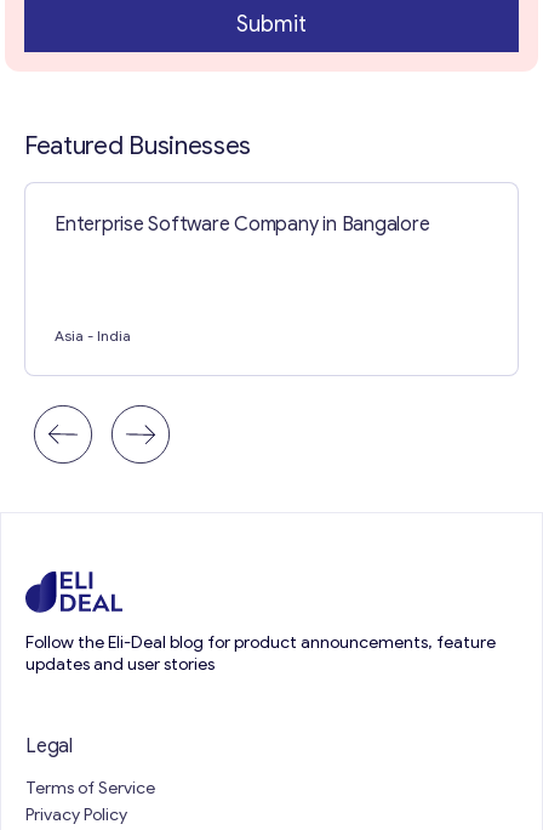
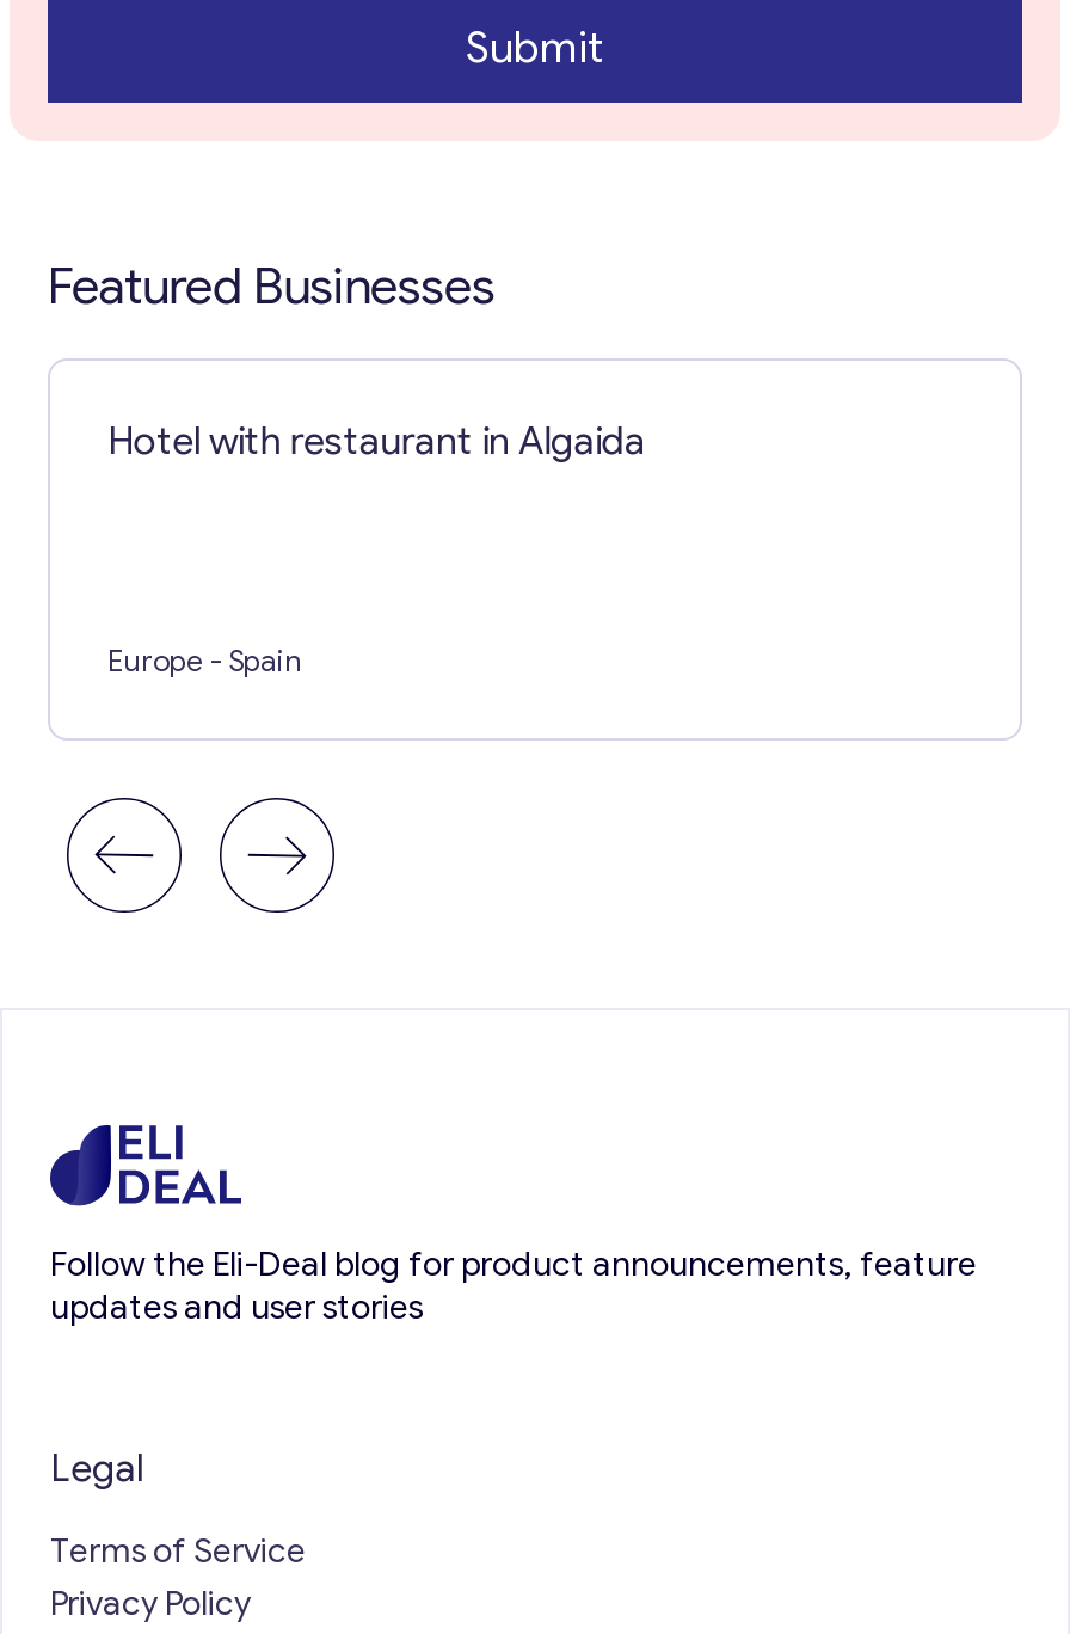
- Enterprise Software Company in Bangalore
+ Hotel with restaurant in Algaida

- Asia - India
+ Europe - Spain
